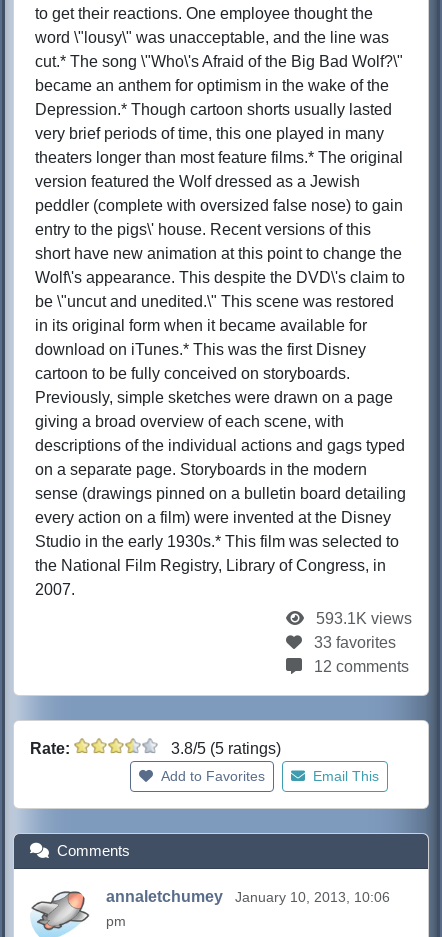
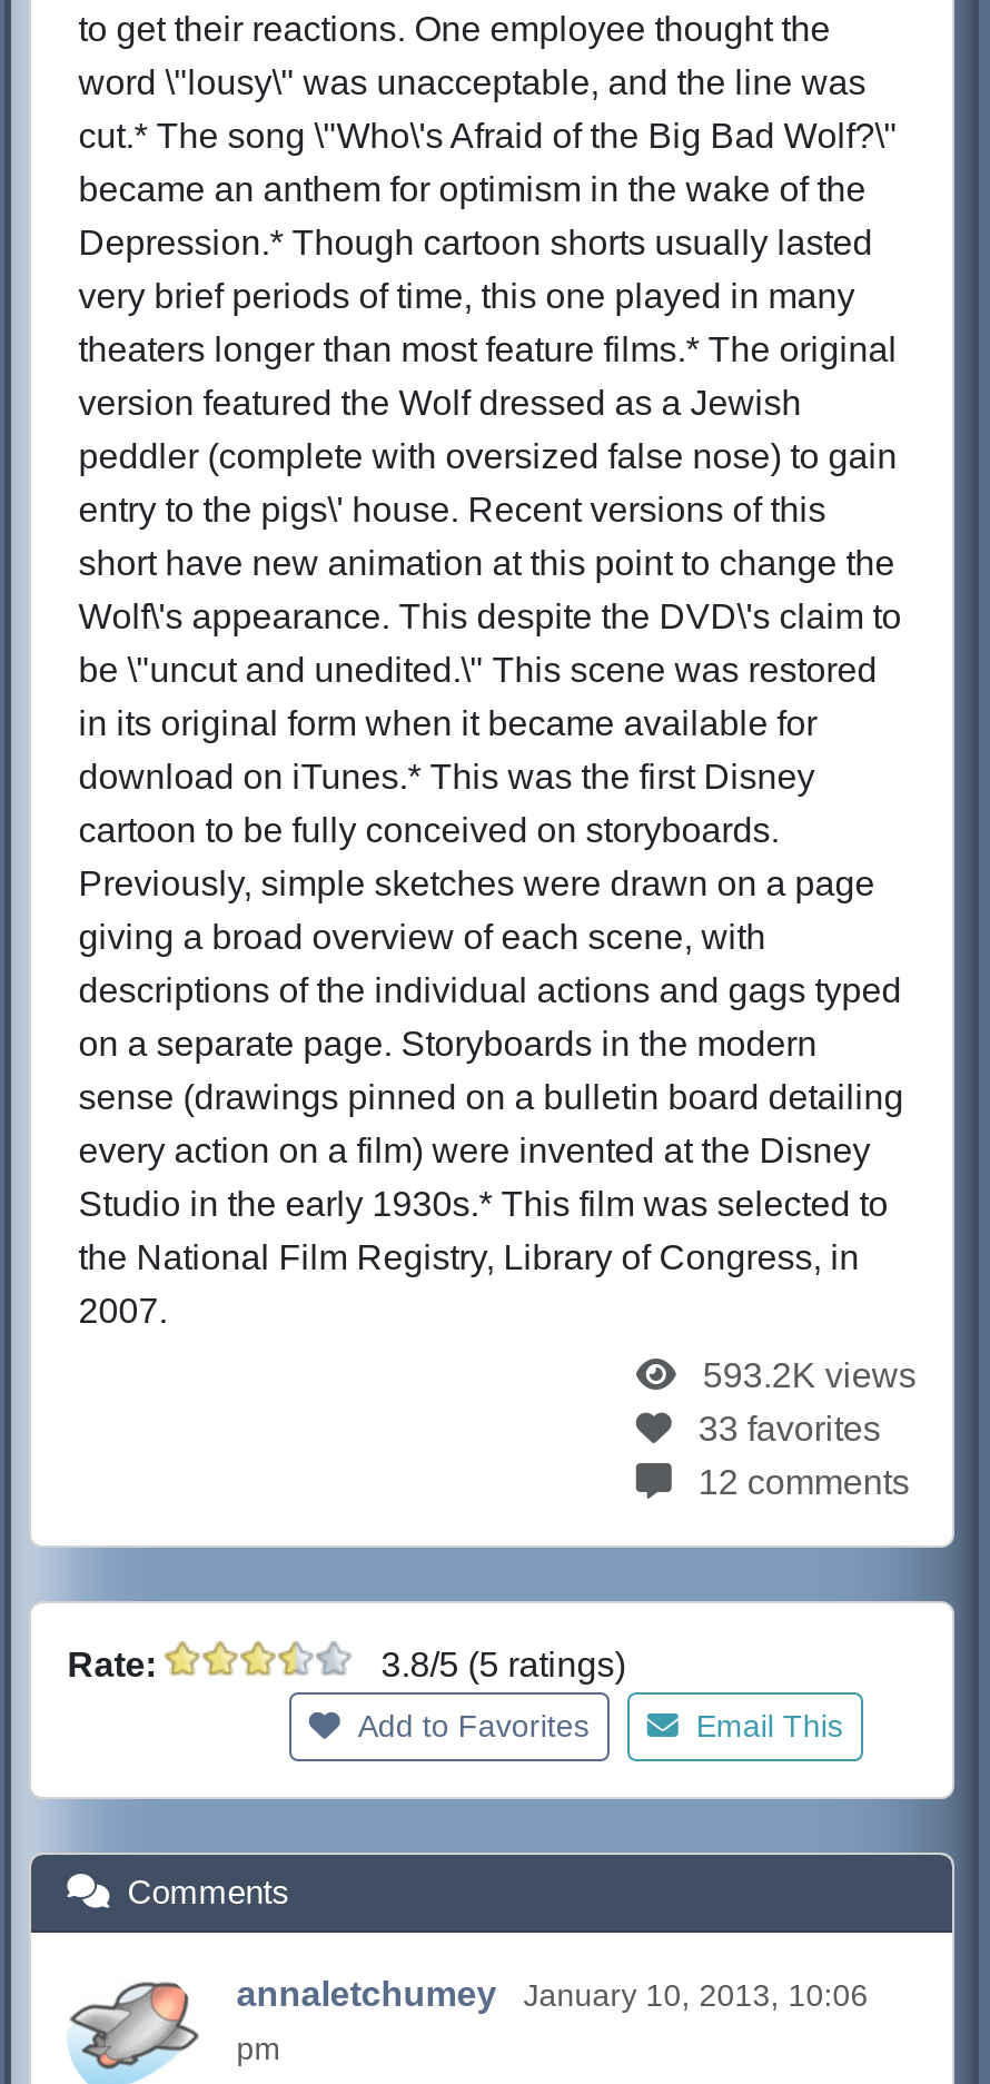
- 593.1K views
+ 593.2K views
